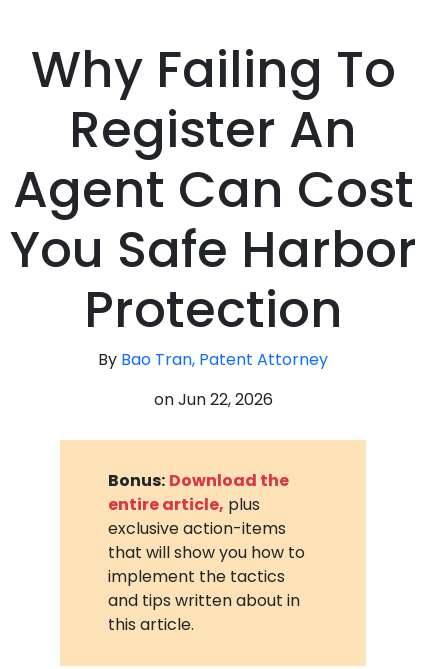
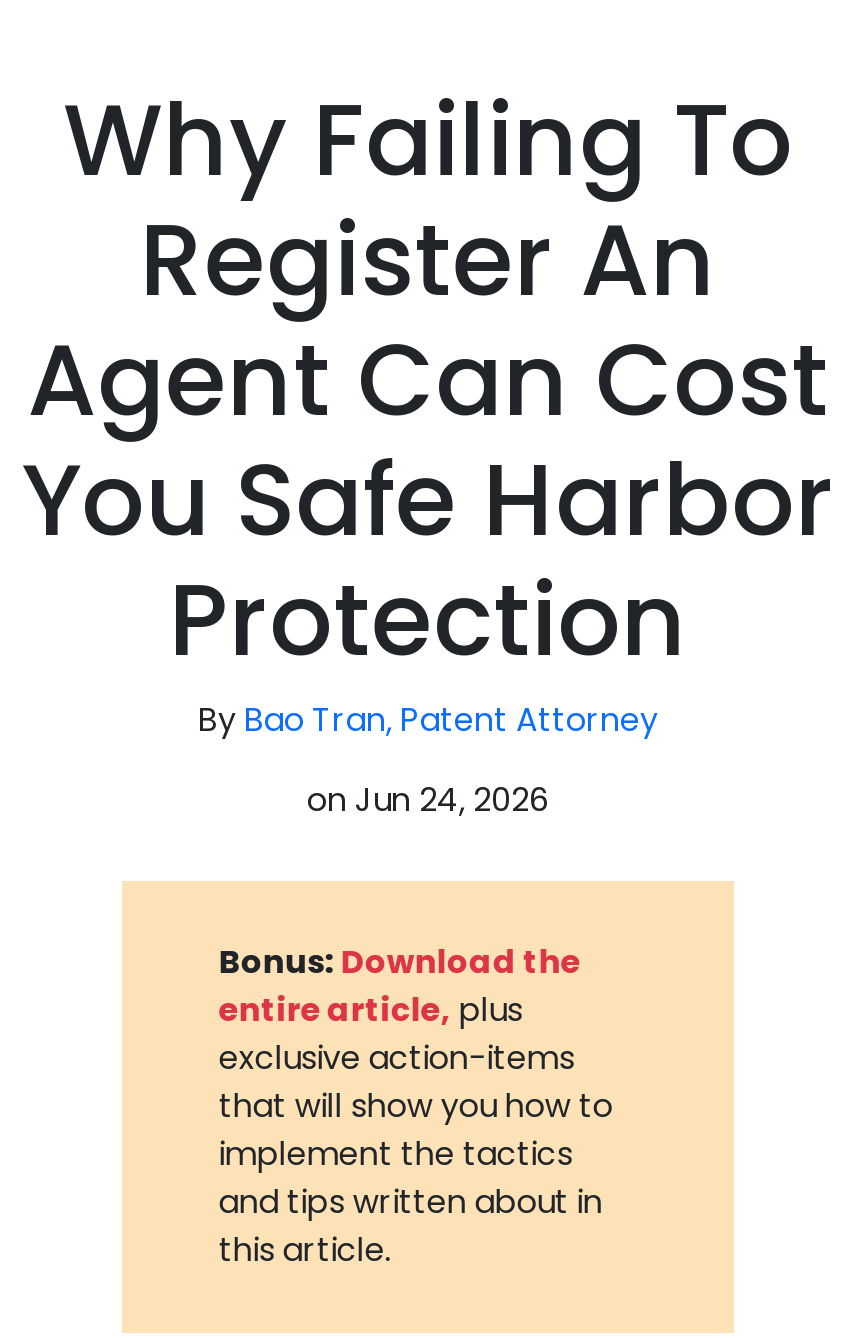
- on Jun 22, 2026
+ on Jun 24, 2026
